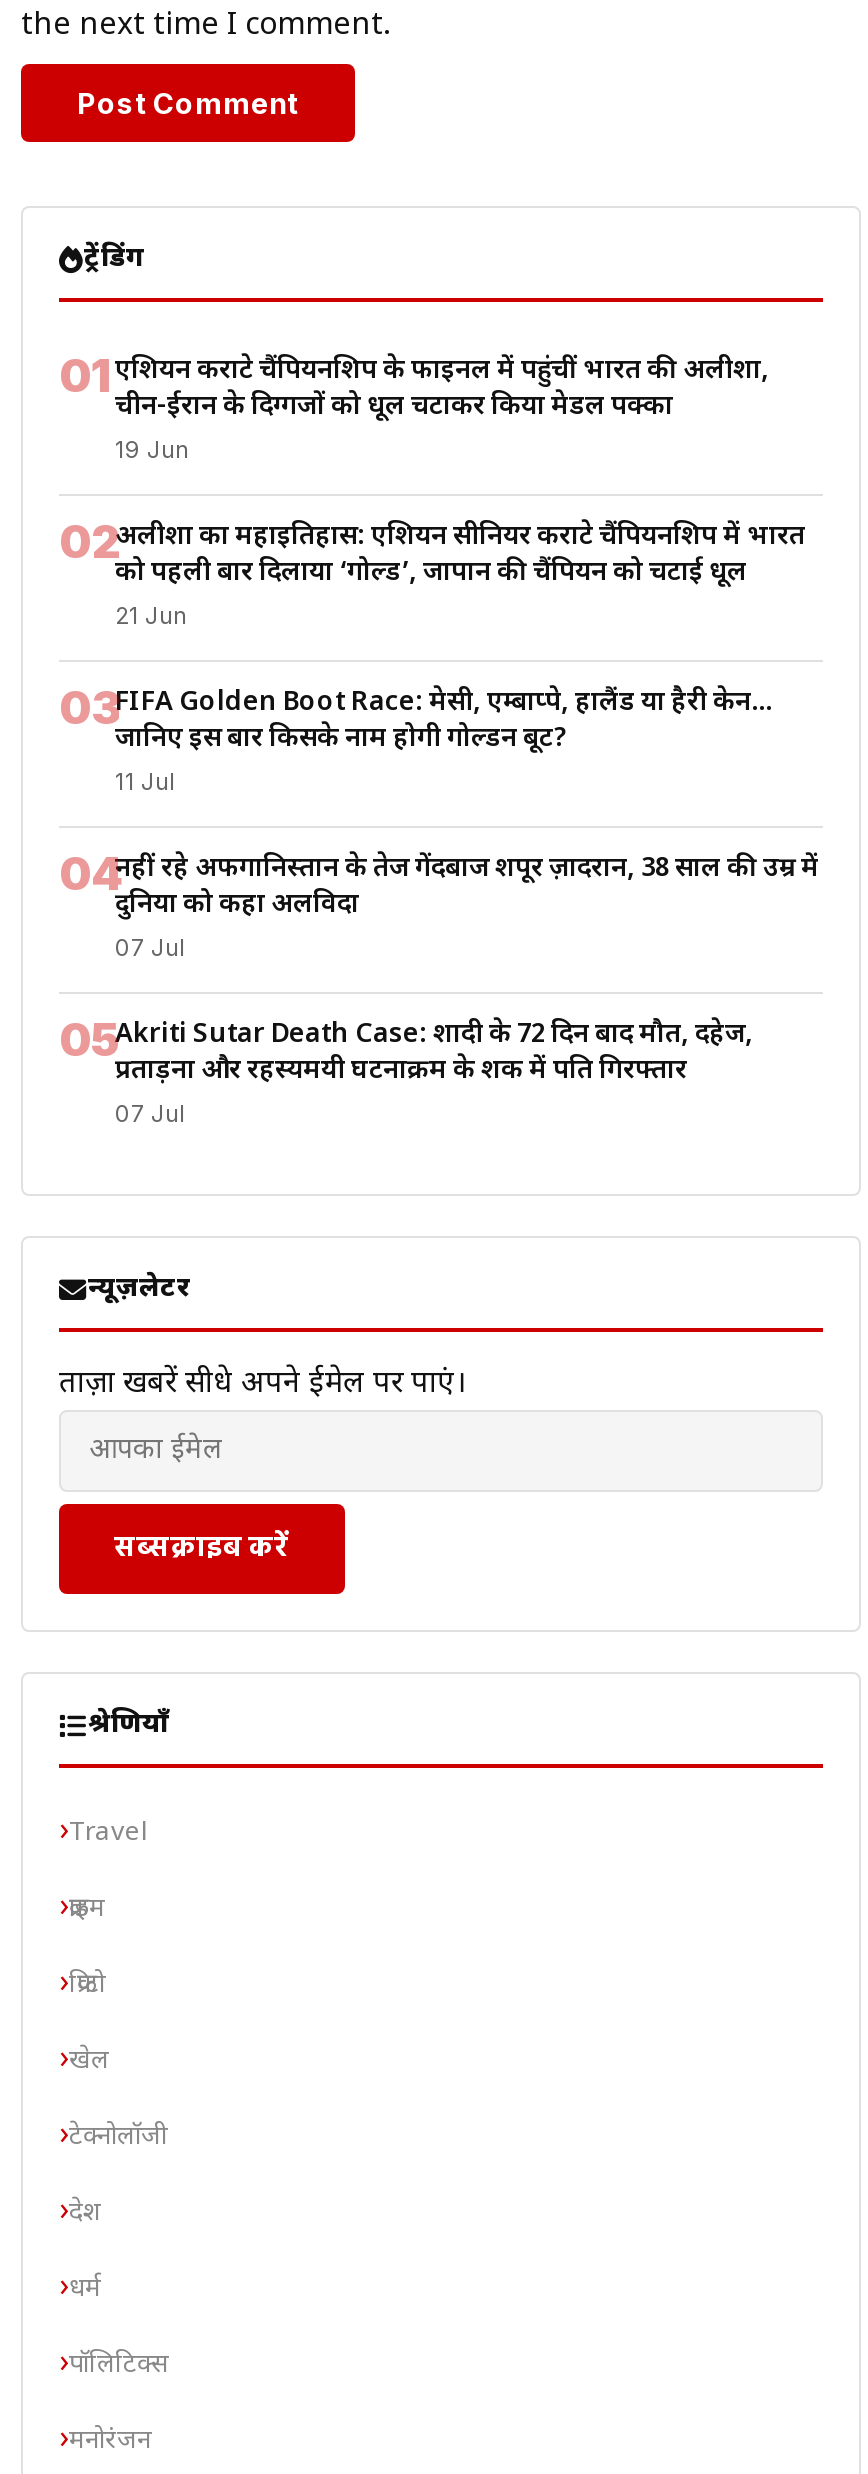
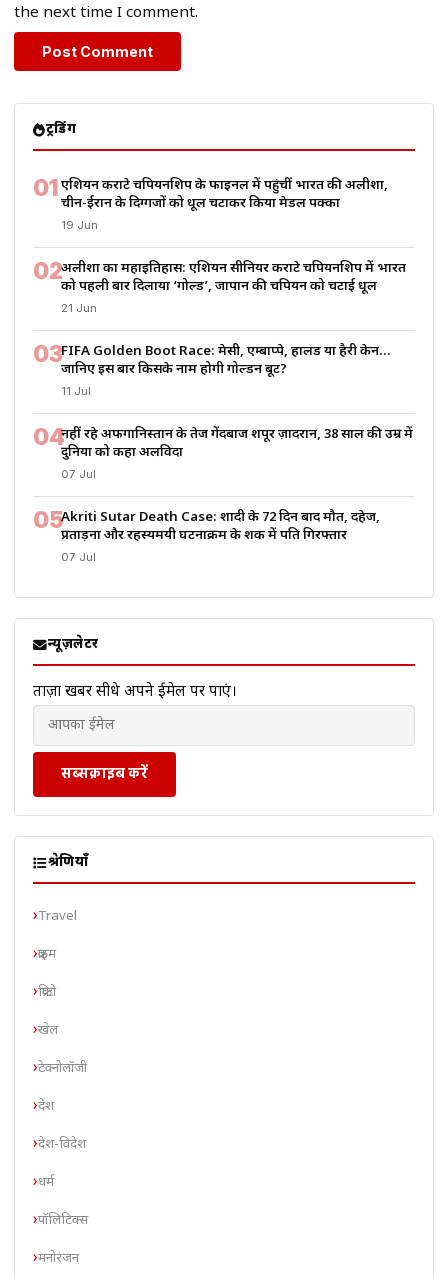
+ देश-विदेश
